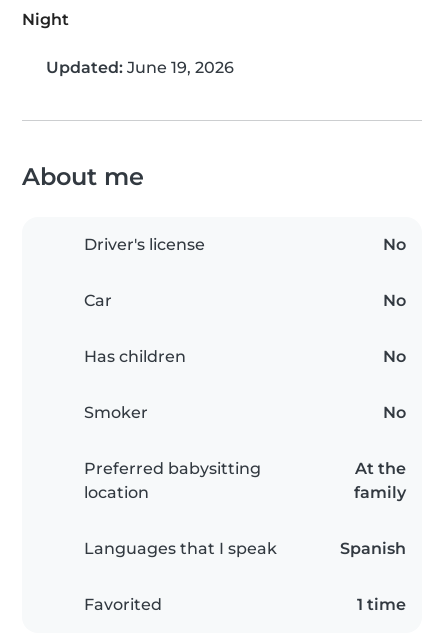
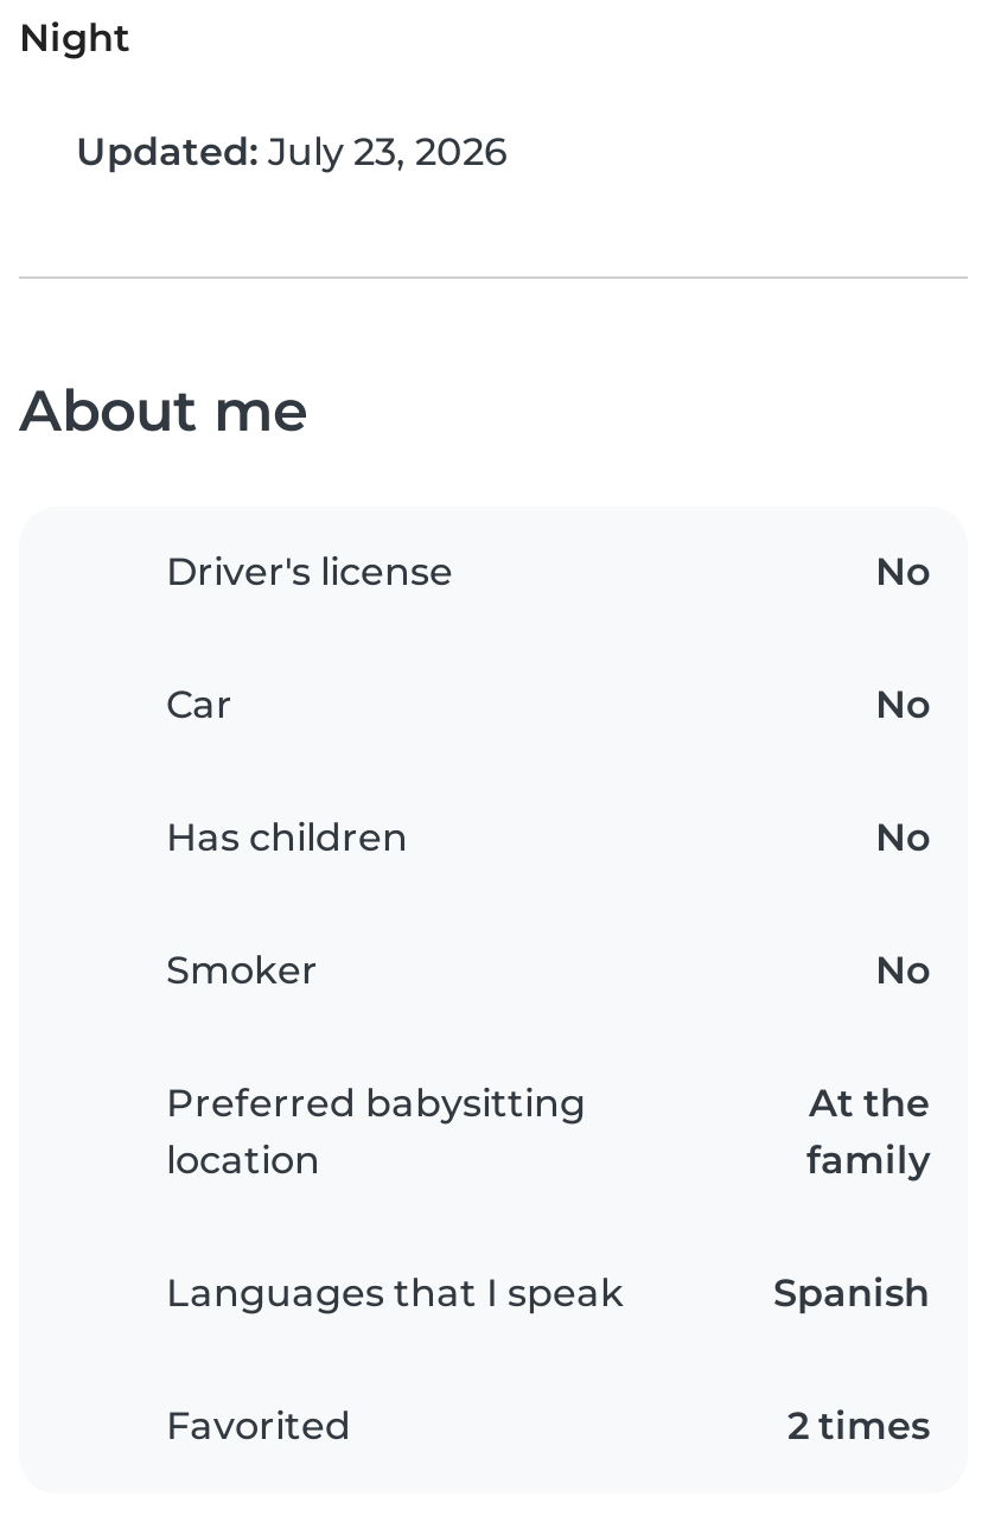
- Updated: June 19, 2026
+ Updated: July 23, 2026

- 1 time
+ 2 times
